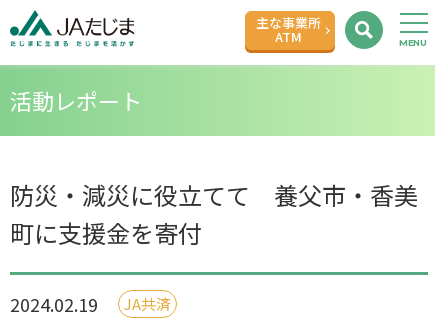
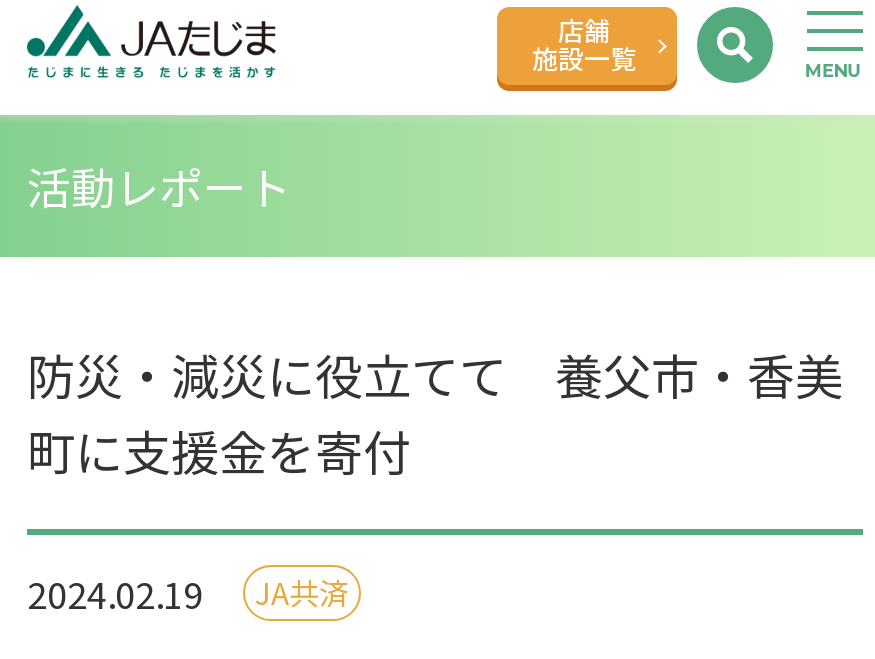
- 主な事業所
- ATM
+ 店舗
+ 施設一覧
